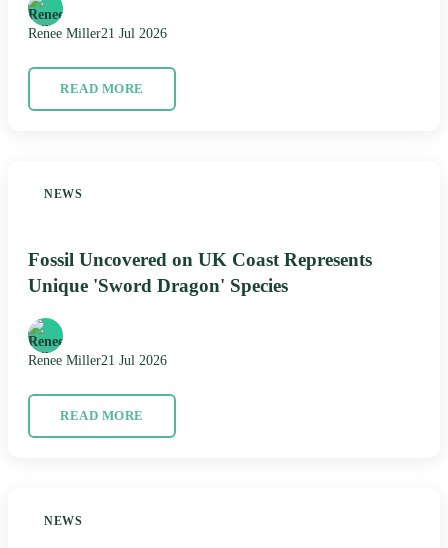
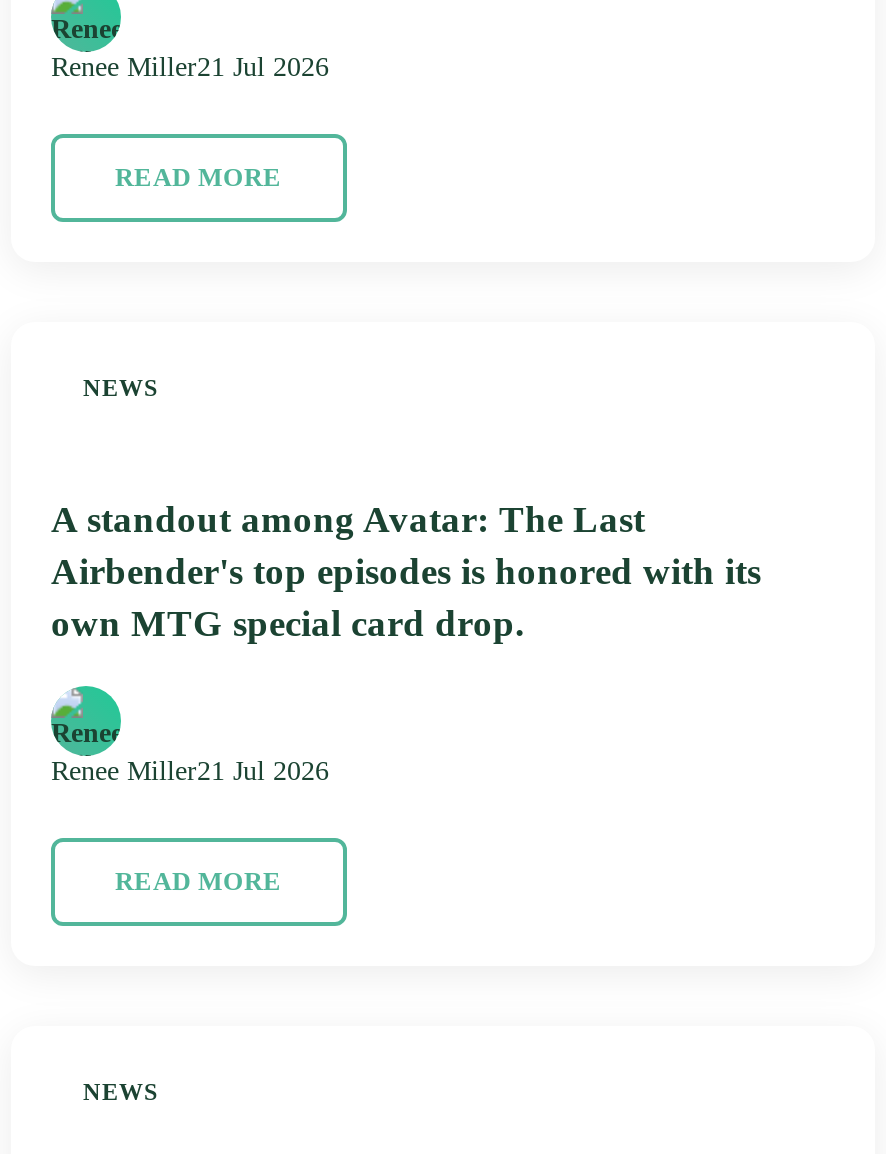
- Fossil Uncovered on UK Coast Represents
- Unique 'Sword Dragon' Species
+ A standout among Avatar: The Last
+ Airbender's top episodes is honored with its
+ own MTG special card drop.
